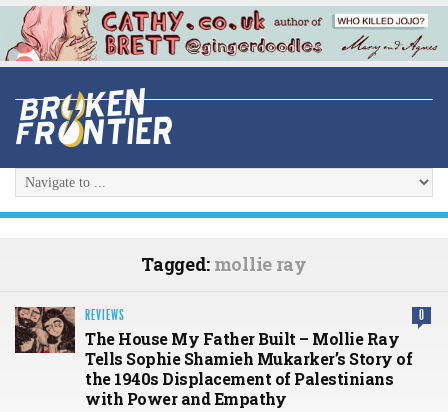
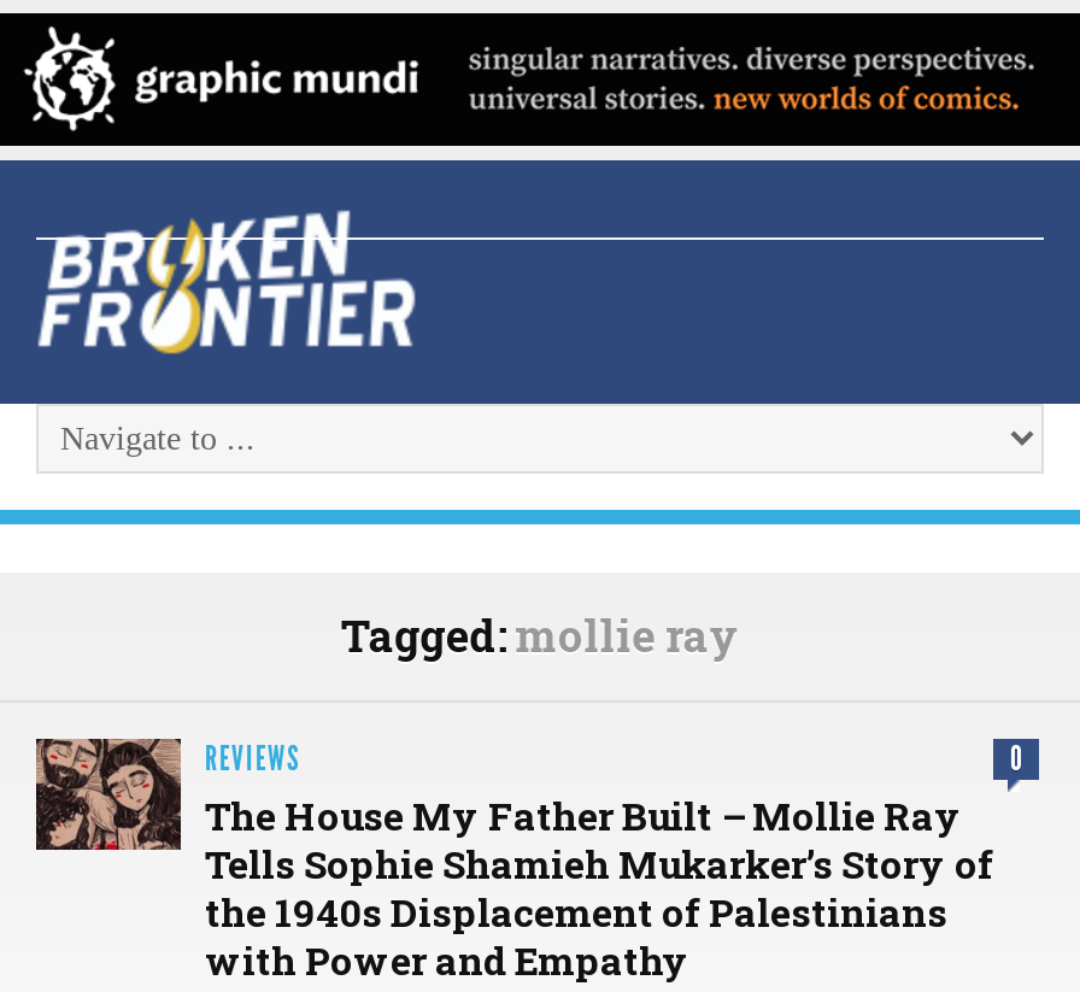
- [image]
+ [image]
